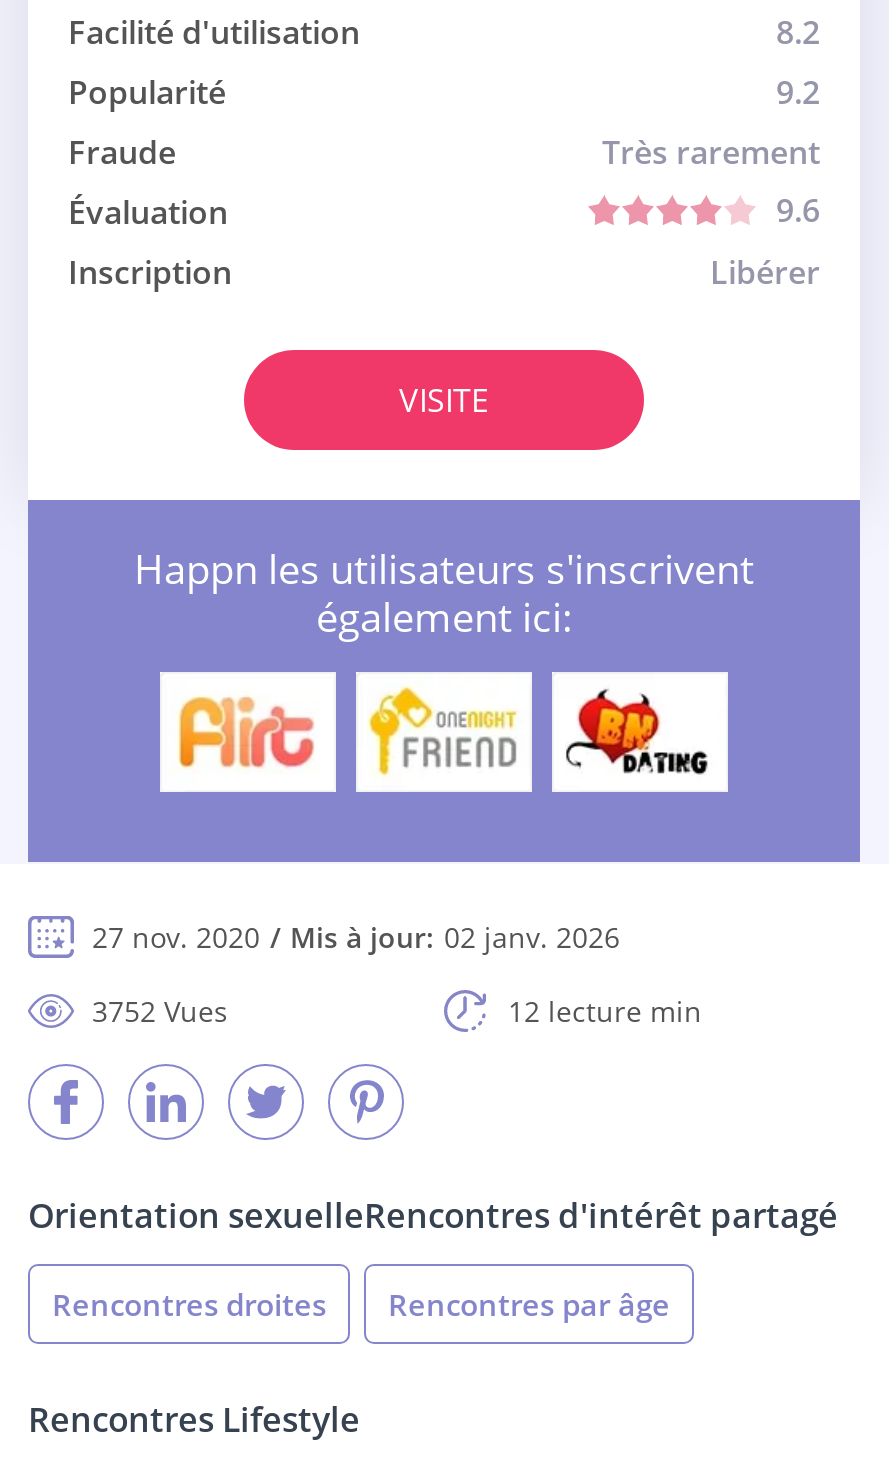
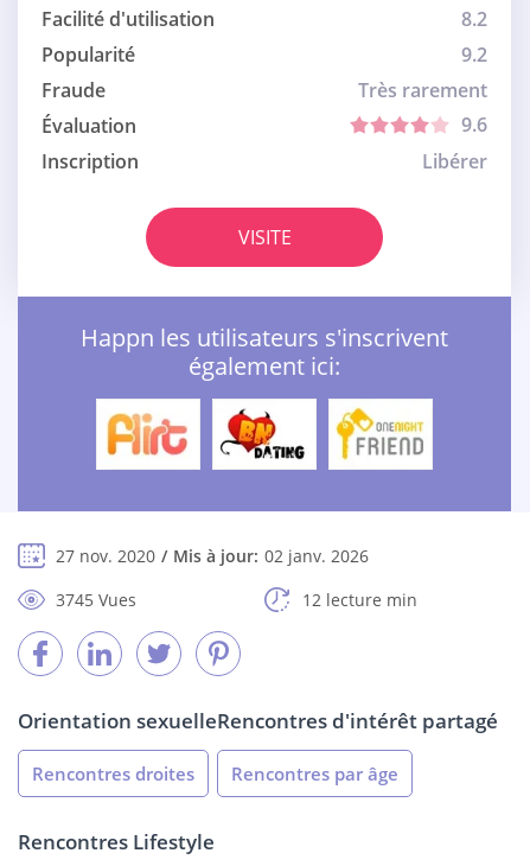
- [image]
+ [image]

- [image]
+ [image]

- 3752 Vues
+ 3745 Vues
